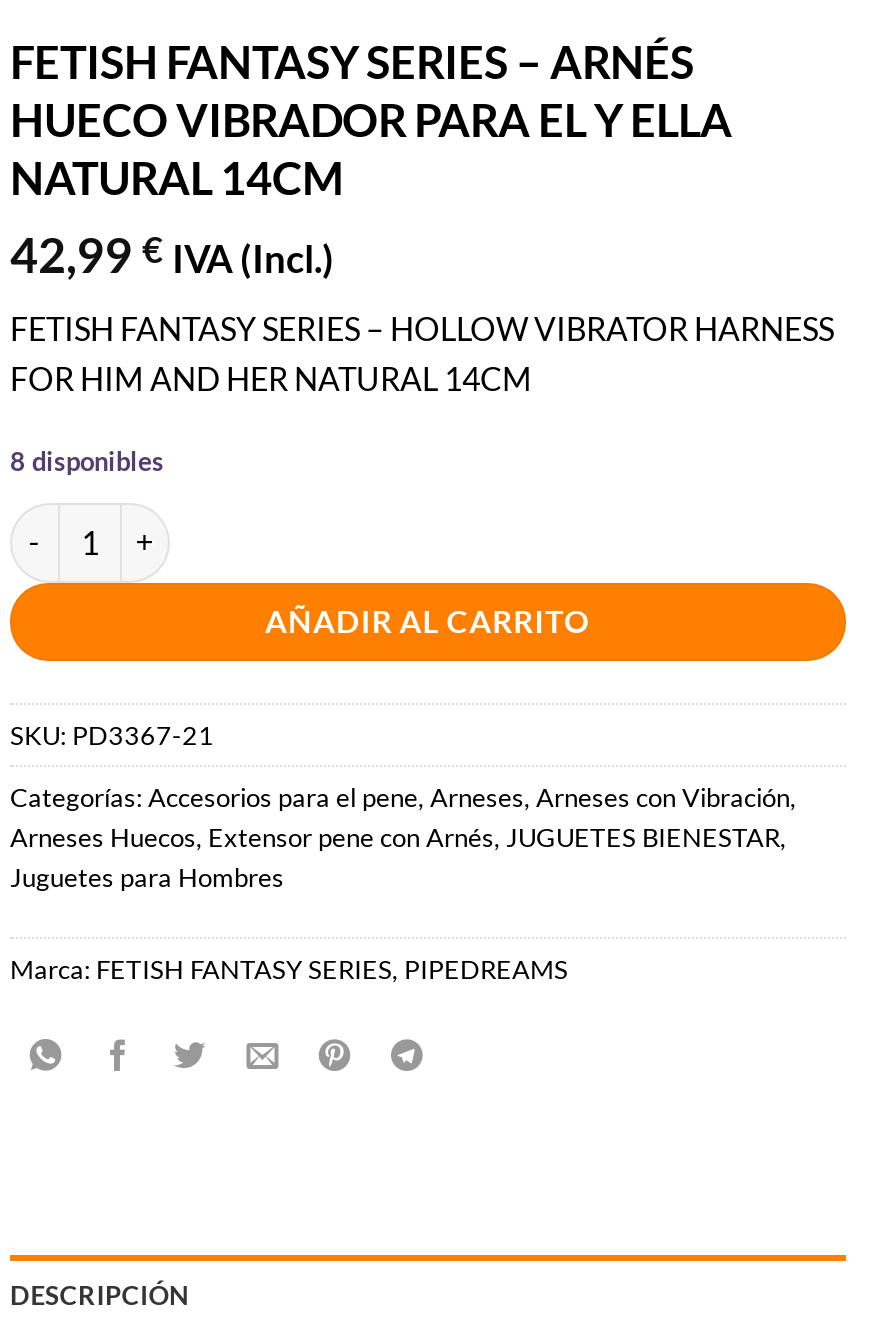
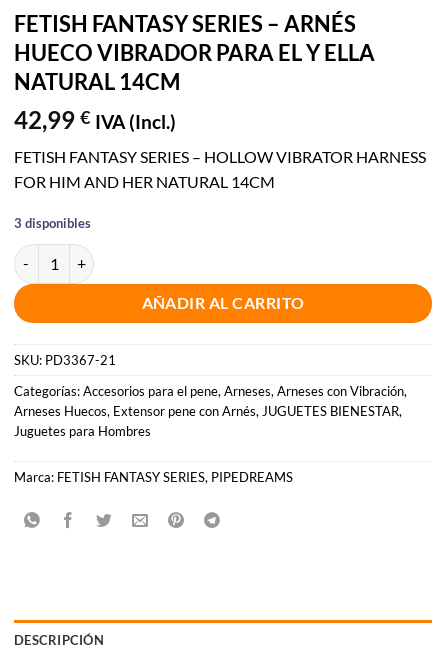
- 8 disponibles
+ 3 disponibles
